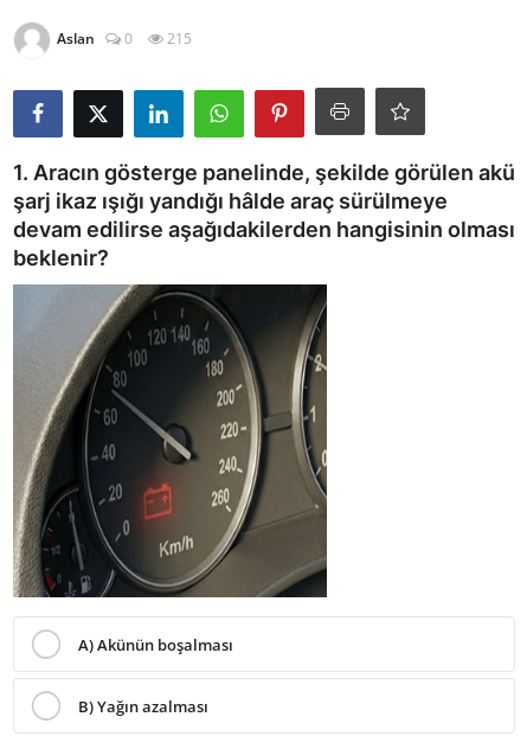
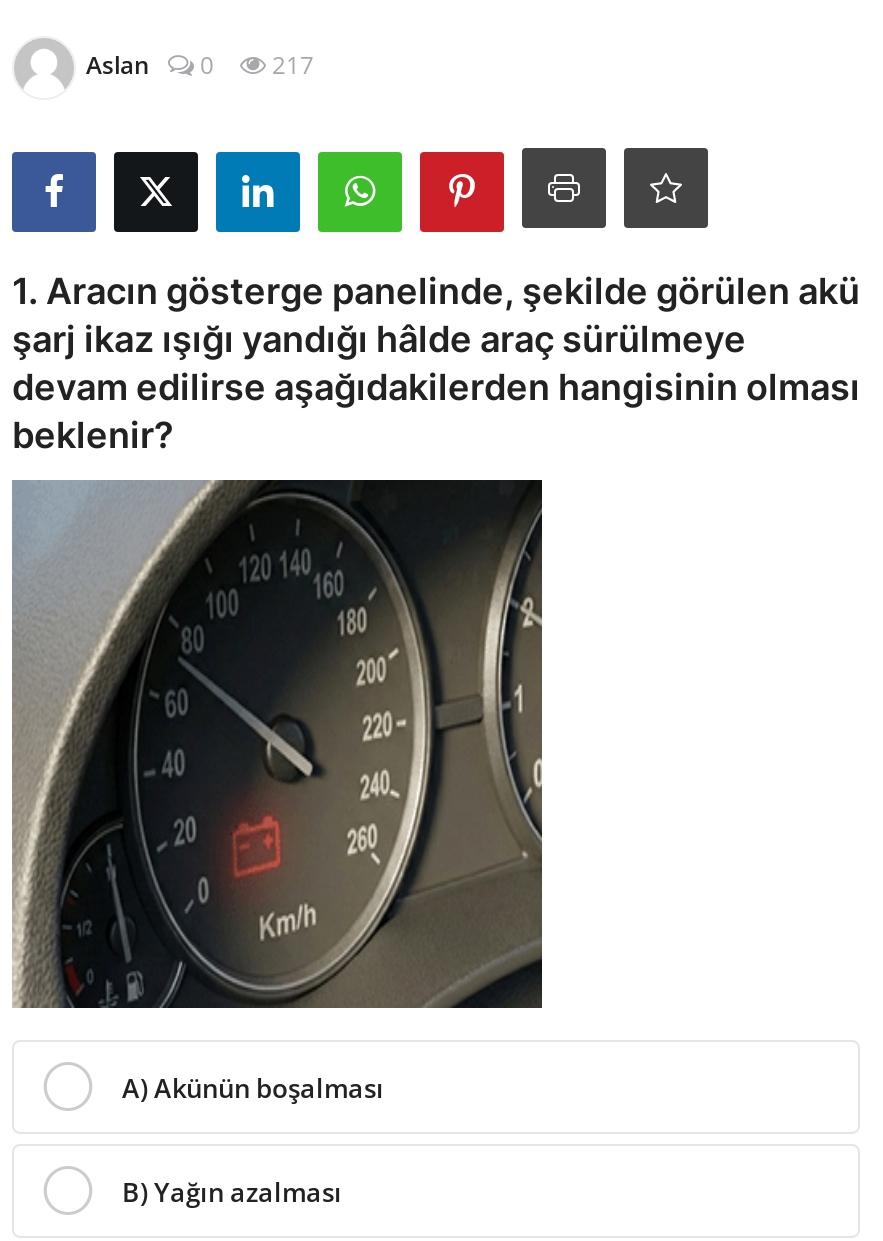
- Aslan 0 215
+ Aslan 0 217
